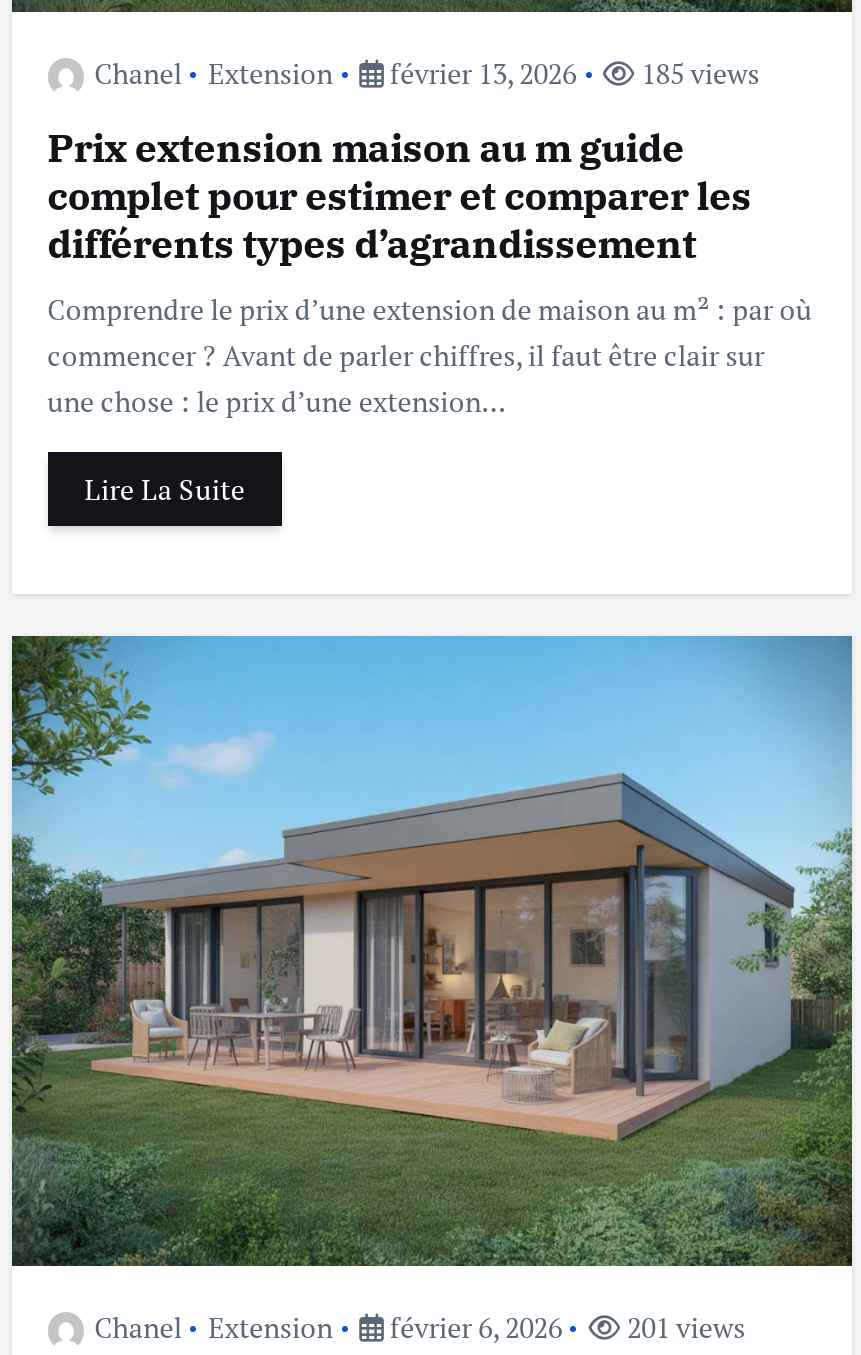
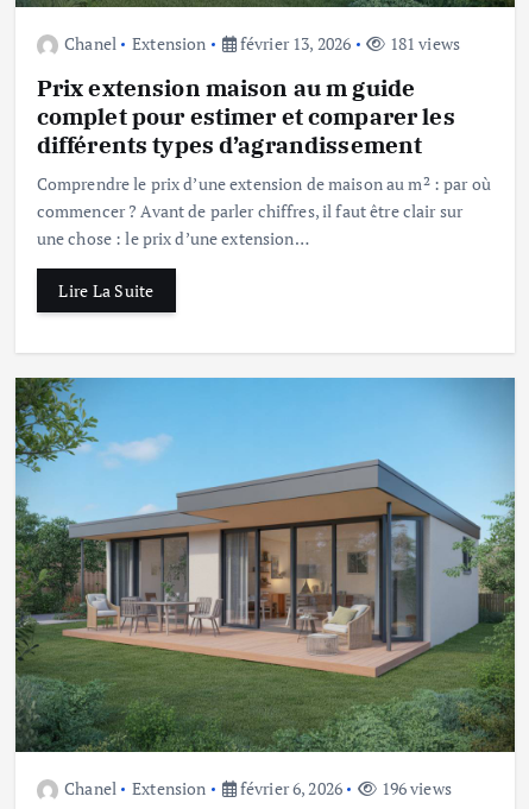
- Chanel Extension février 13, 2026 185 views
+ Chanel Extension février 13, 2026 181 views

- Chanel Extension février 6, 2026 201 views
+ Chanel Extension février 6, 2026 196 views
